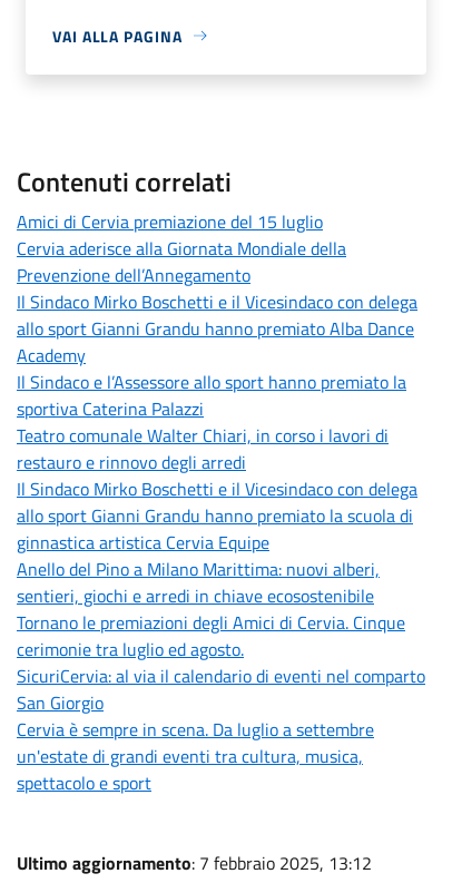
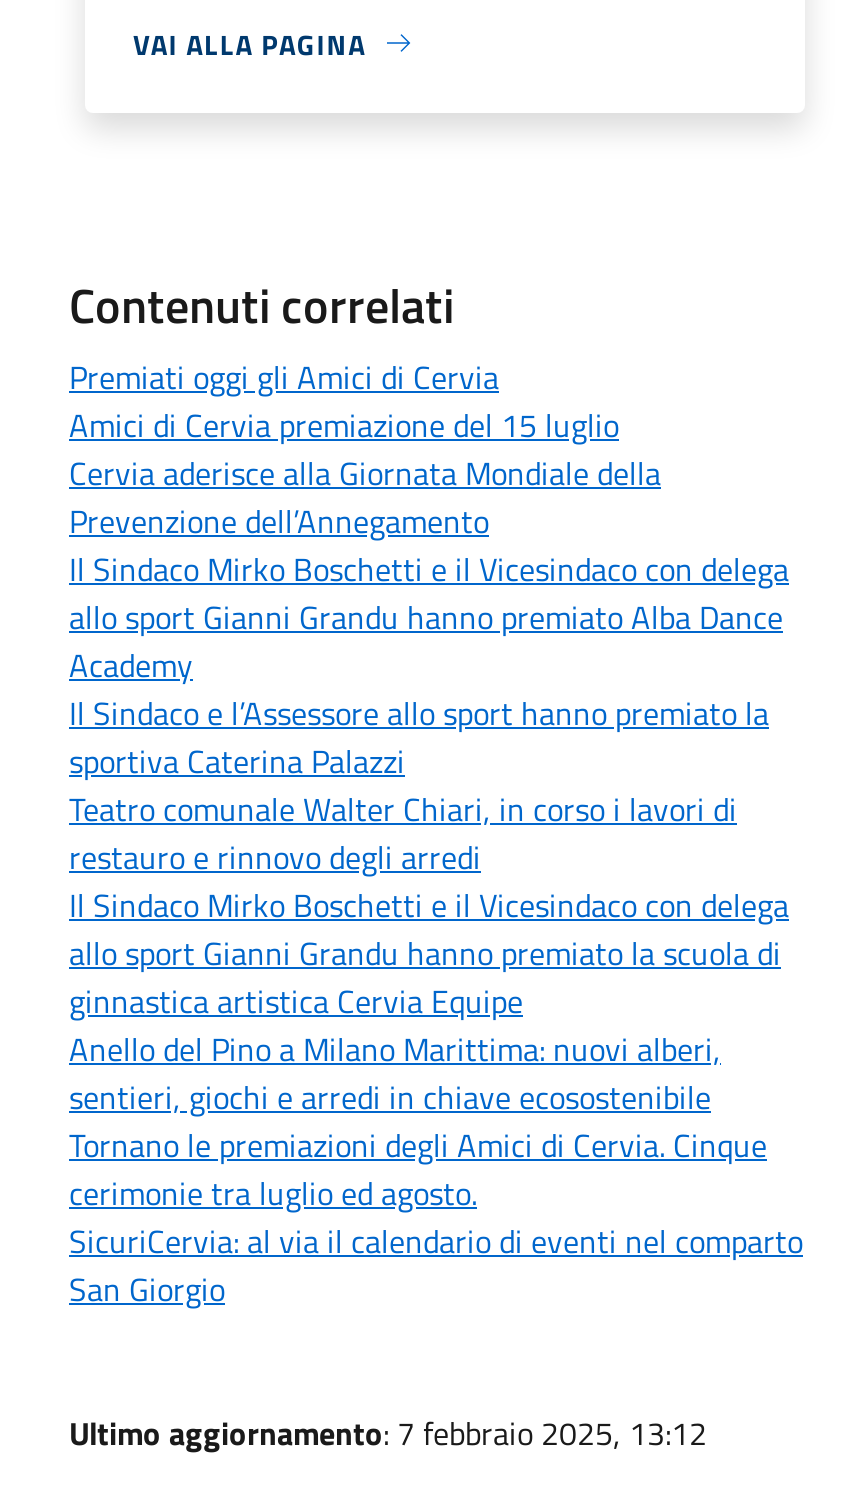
+ Premiati oggi gli Amici di Cervia

moved down: Amici di Cervia premiazione del 15 luglio | Cervia aderisce alla Giornata Mondiale della | Prevenzione dell’Annegamento | ... | SicuriCervia: al via il calendario di eventi nel comparto | San Giorgio

- Cervia è sempre in scena. Da luglio a settembre
- un'estate di grandi eventi tra cultura, musica,
- spettacolo e sport
